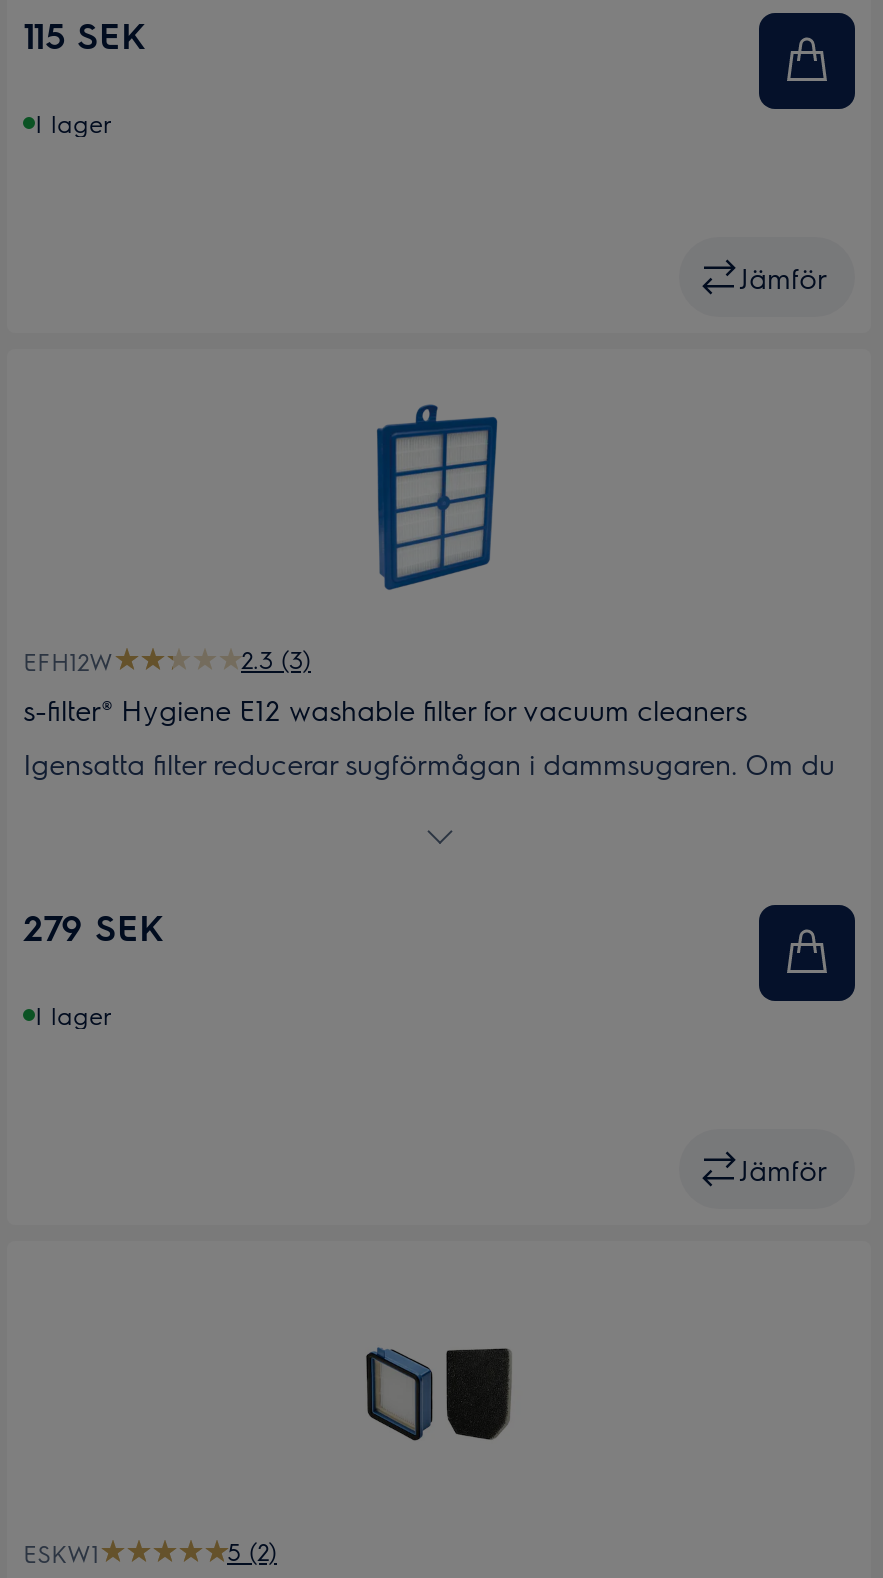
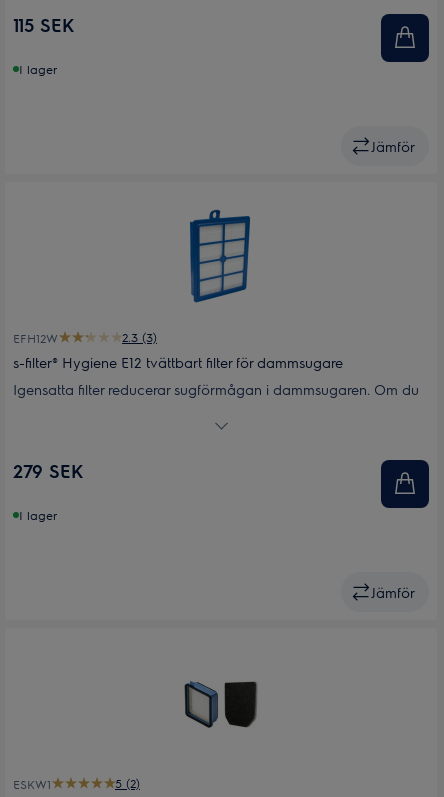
- s-filter® Hygiene E12 washable filter for vacuum cleaners
+ s-filter® Hygiene E12 tvättbart filter för dammsugare
